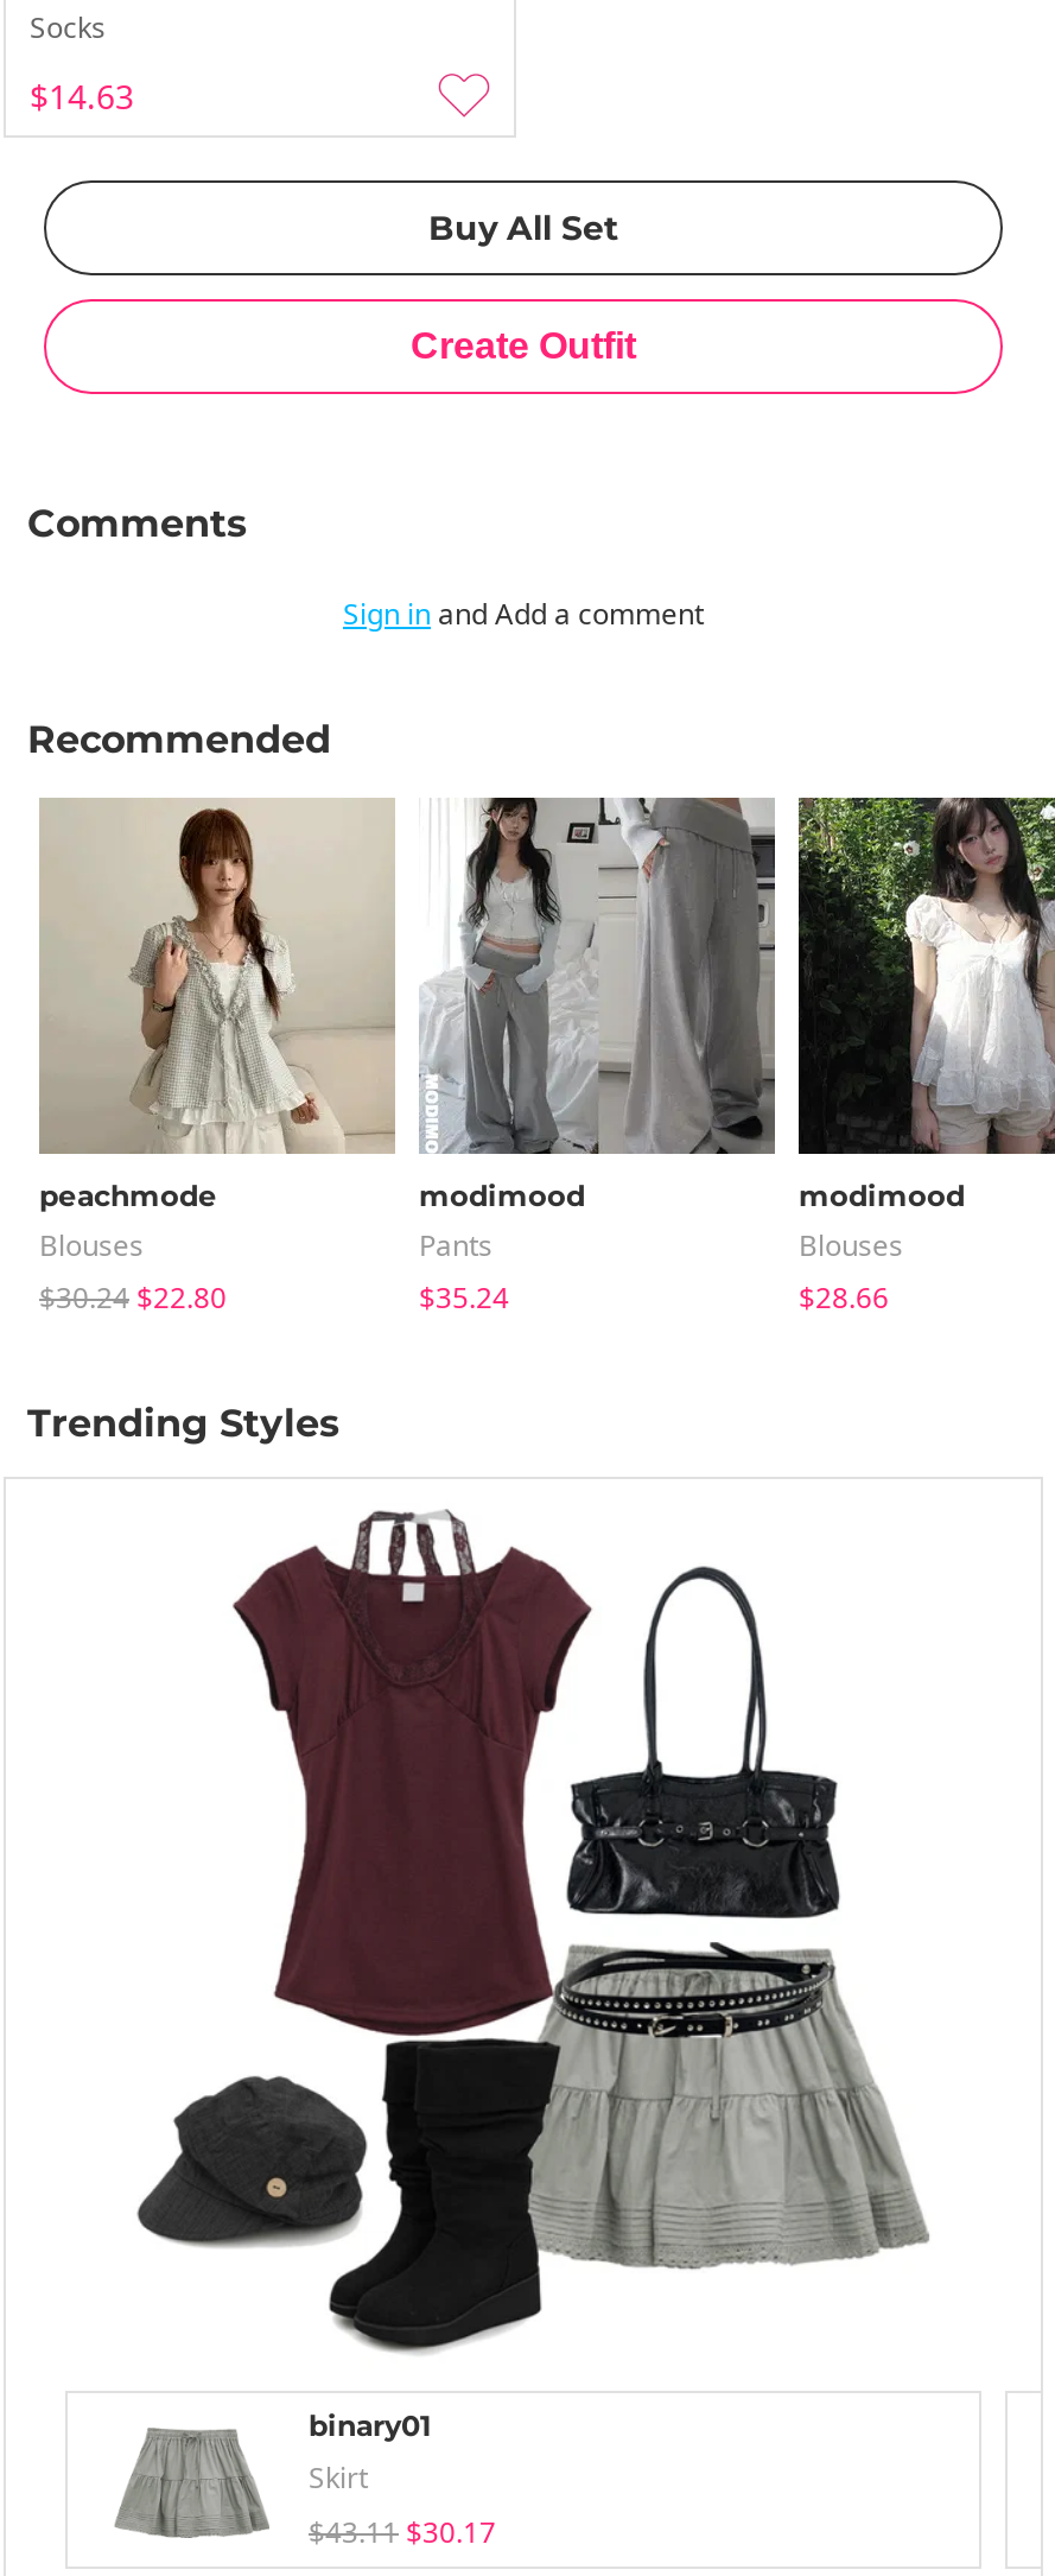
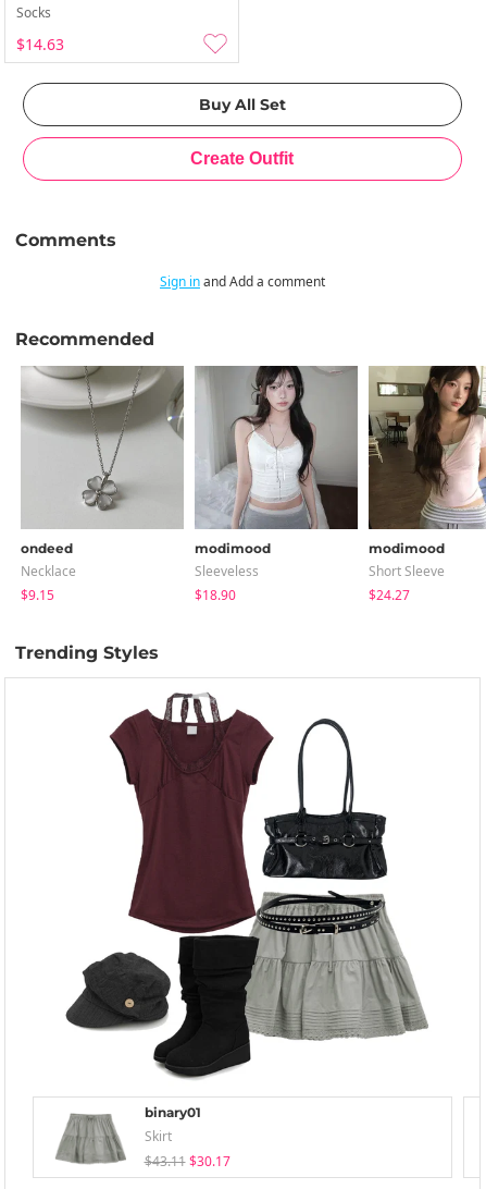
- [image]
- peachmode
- Blouses
- $30.24 $22.80
+ [image]
+ ondeed
+ Necklace
+ $9.15

- [image]
- Pants
- $35.24
+ [image]
+ Sleeveless
+ $18.90

- [image]
- Blouses
- $28.66
+ [image]
+ Short Sleeve
+ $24.27
